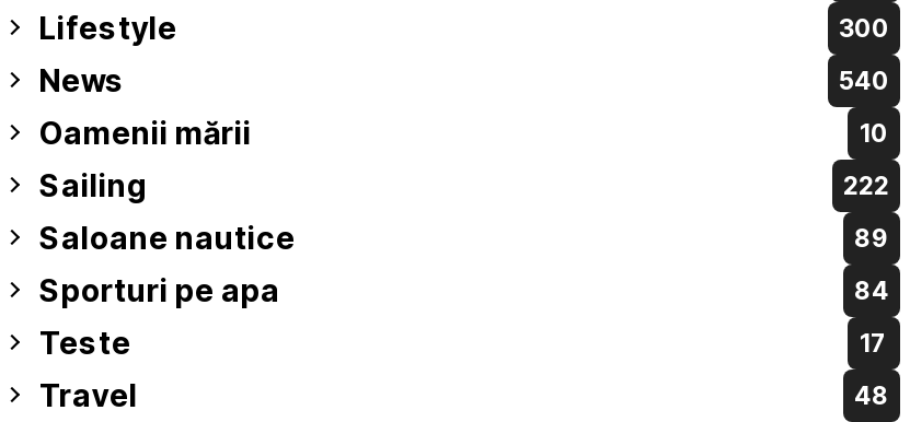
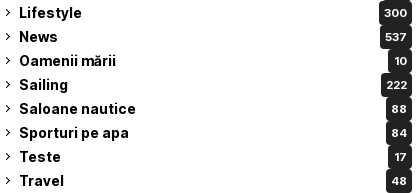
- 540
+ 537

- 89
+ 88
